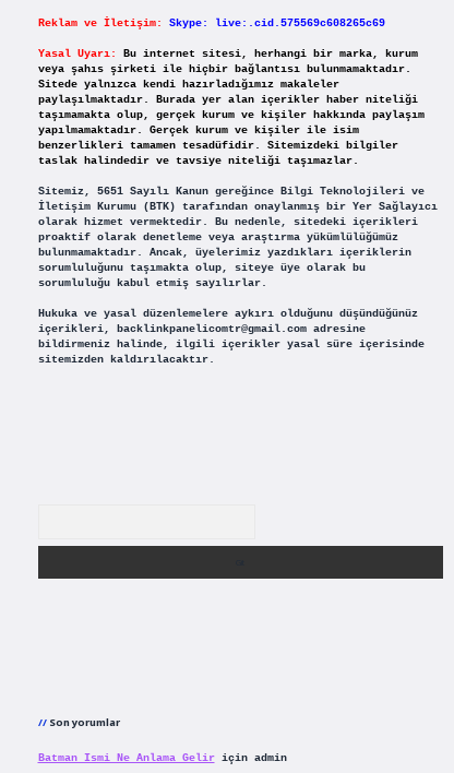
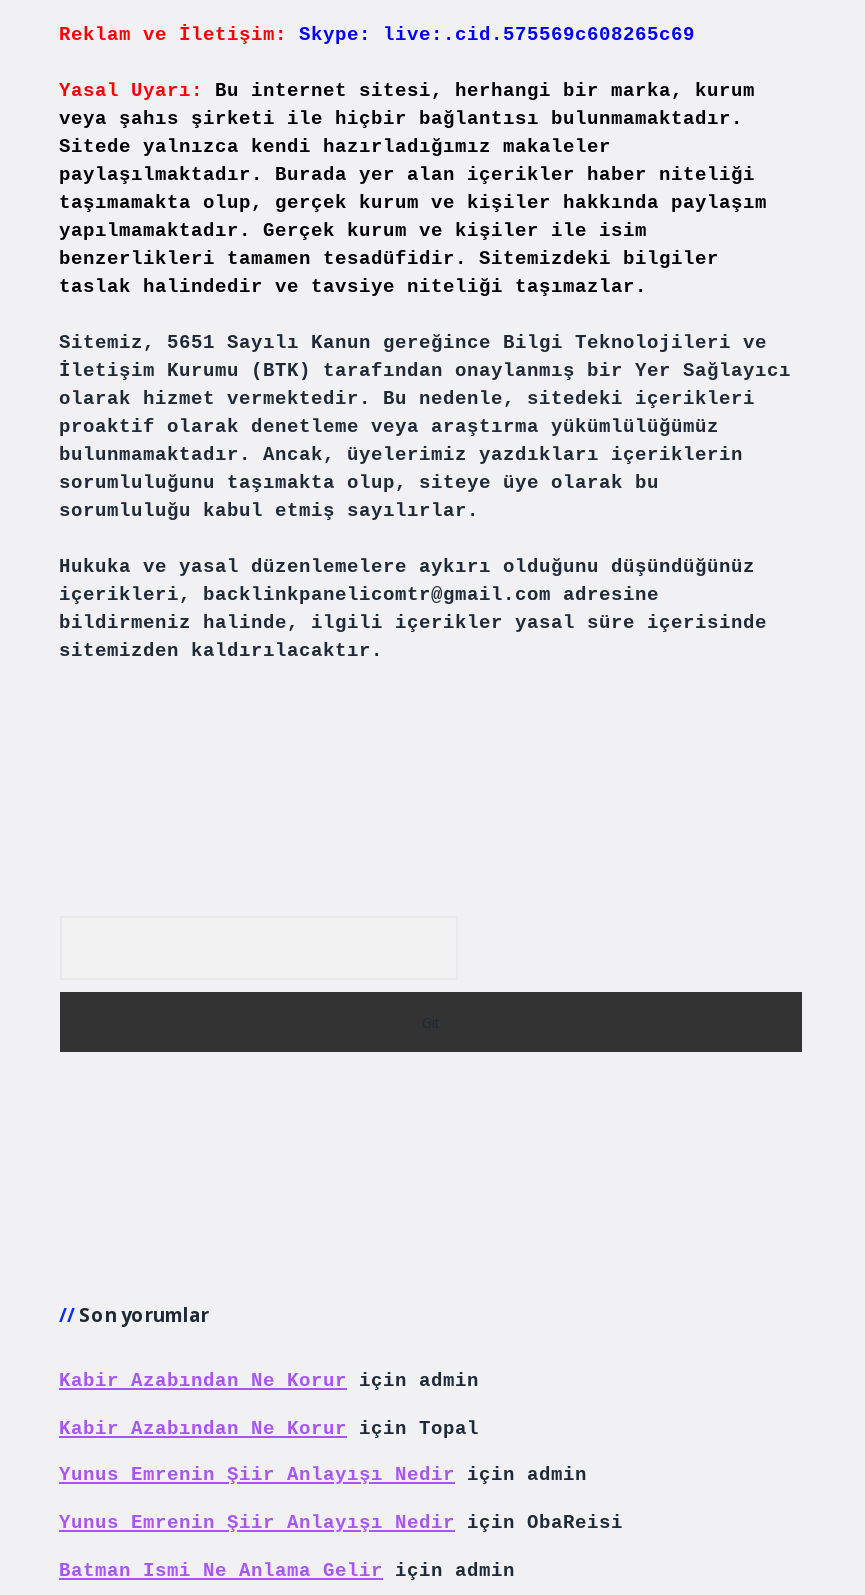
+ Kabir Azabından Ne Korur için admin
+ Kabir Azabından Ne Korur için Topal
+ Yunus Emrenin Şiir Anlayışı Nedir için admin
+ Yunus Emrenin Şiir Anlayışı Nedir için ObaReisi
